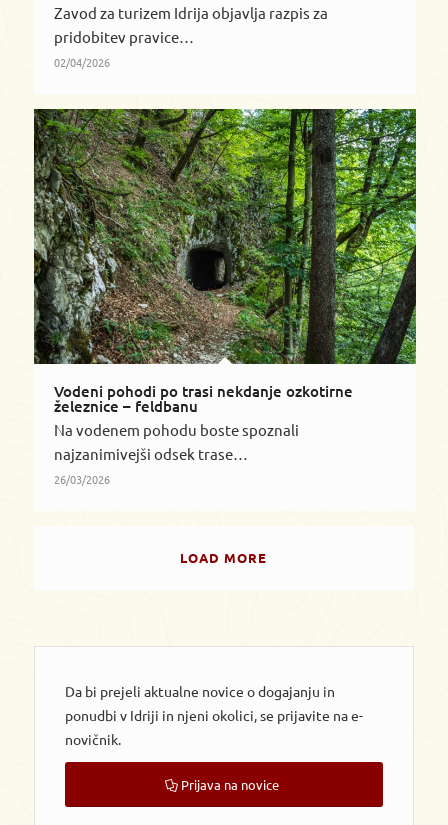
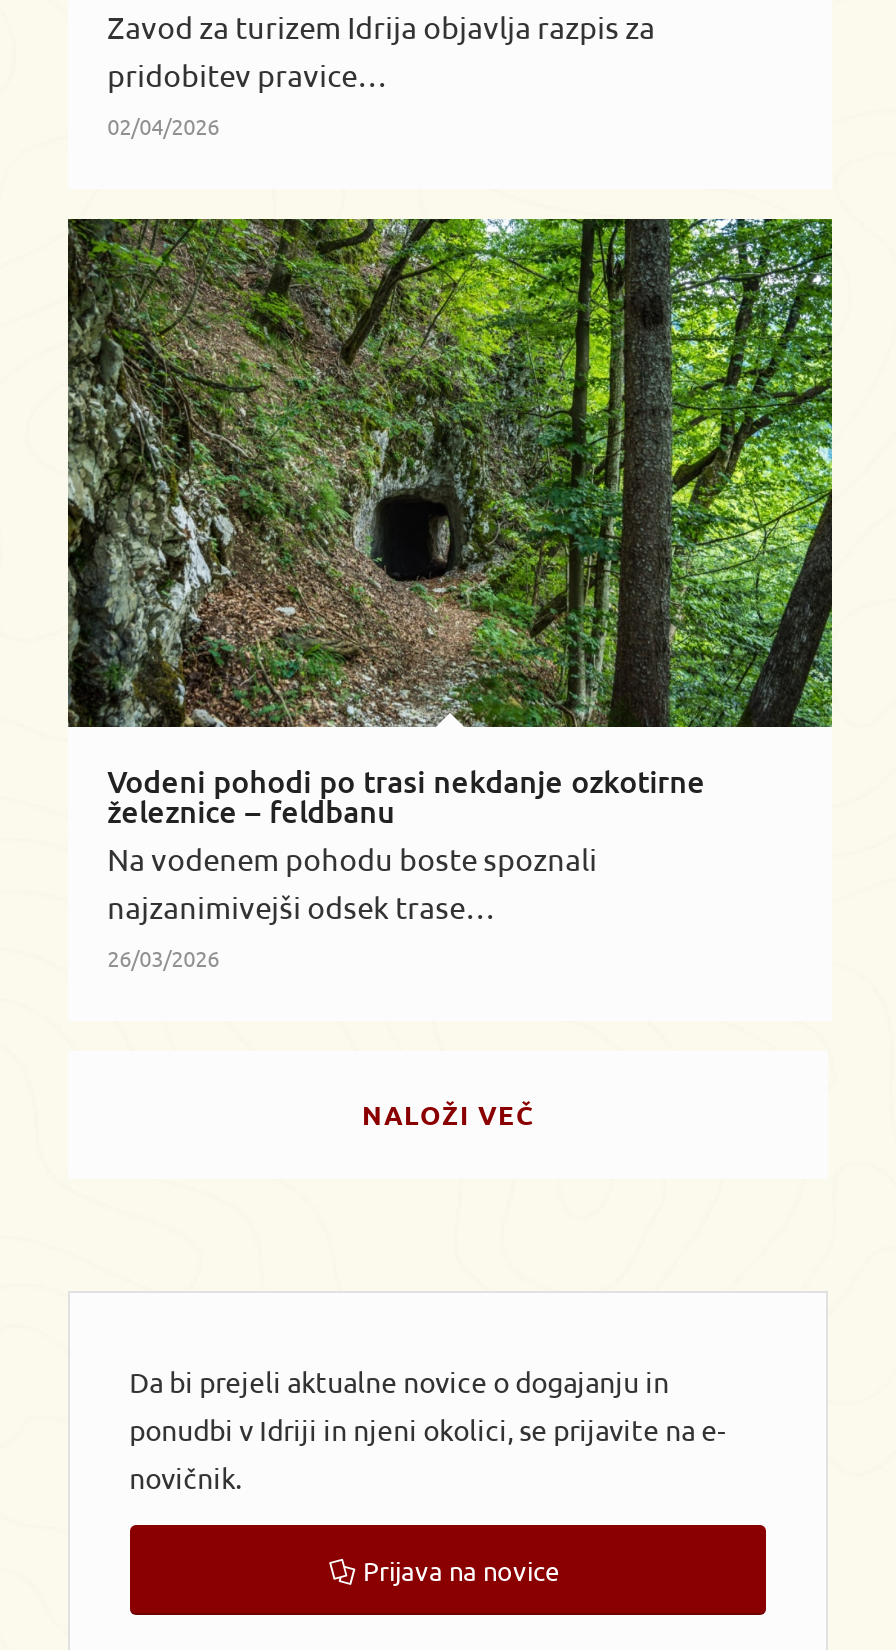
- LOAD MORE
+ NALOŽI VEČ
